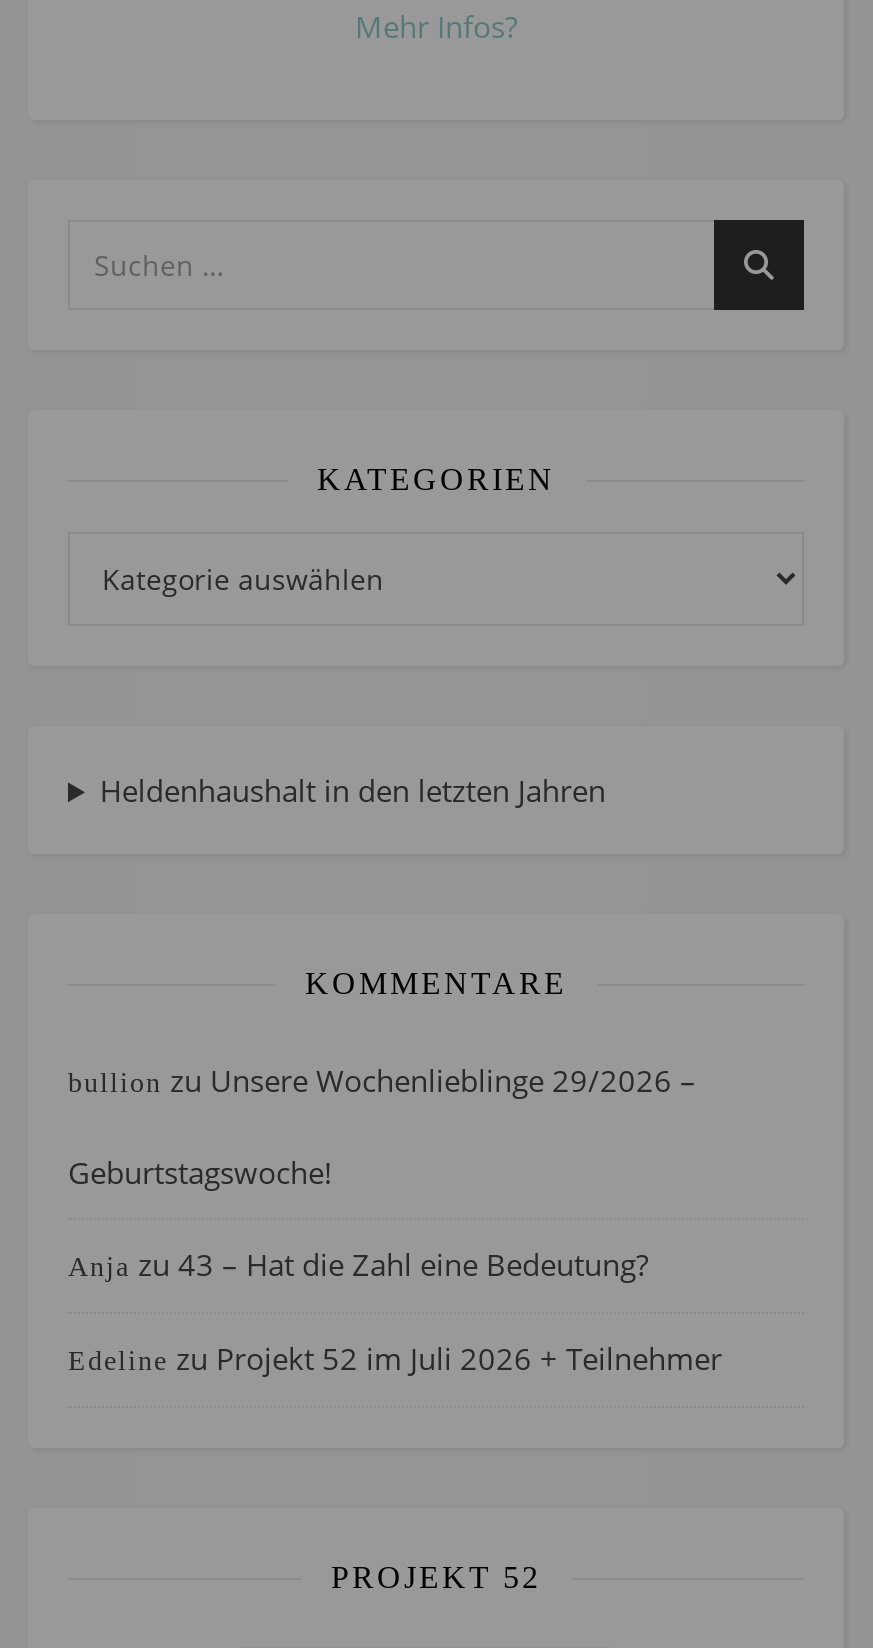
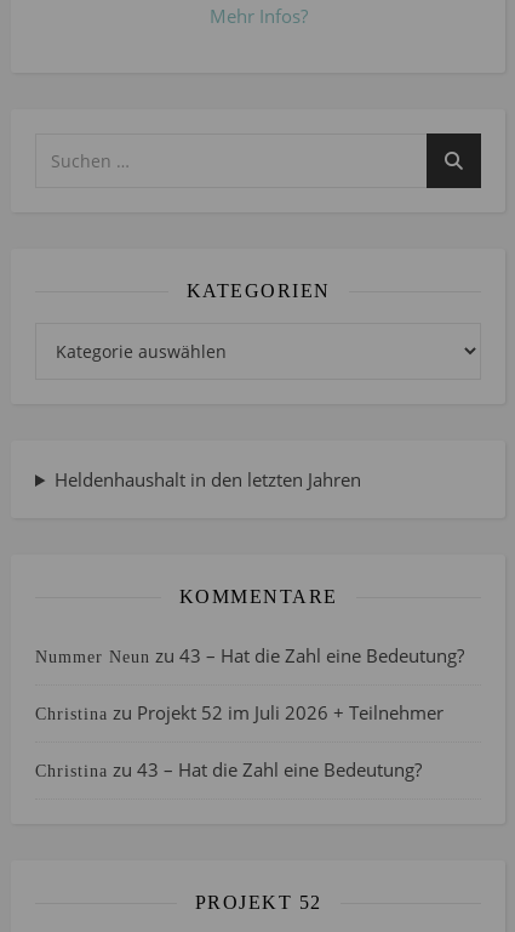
- bullion zu Unsere Wochenlieblinge 29/2026 –
- Geburtstagswoche!
- Anja zu 43 – Hat die Zahl eine Bedeutung?
- Edeline zu Projekt 52 im Juli 2026 + Teilnehmer
+ Nummer Neun zu 43 – Hat die Zahl eine Bedeutung?
+ Christina zu Projekt 52 im Juli 2026 + Teilnehmer
+ Christina zu 43 – Hat die Zahl eine Bedeutung?
